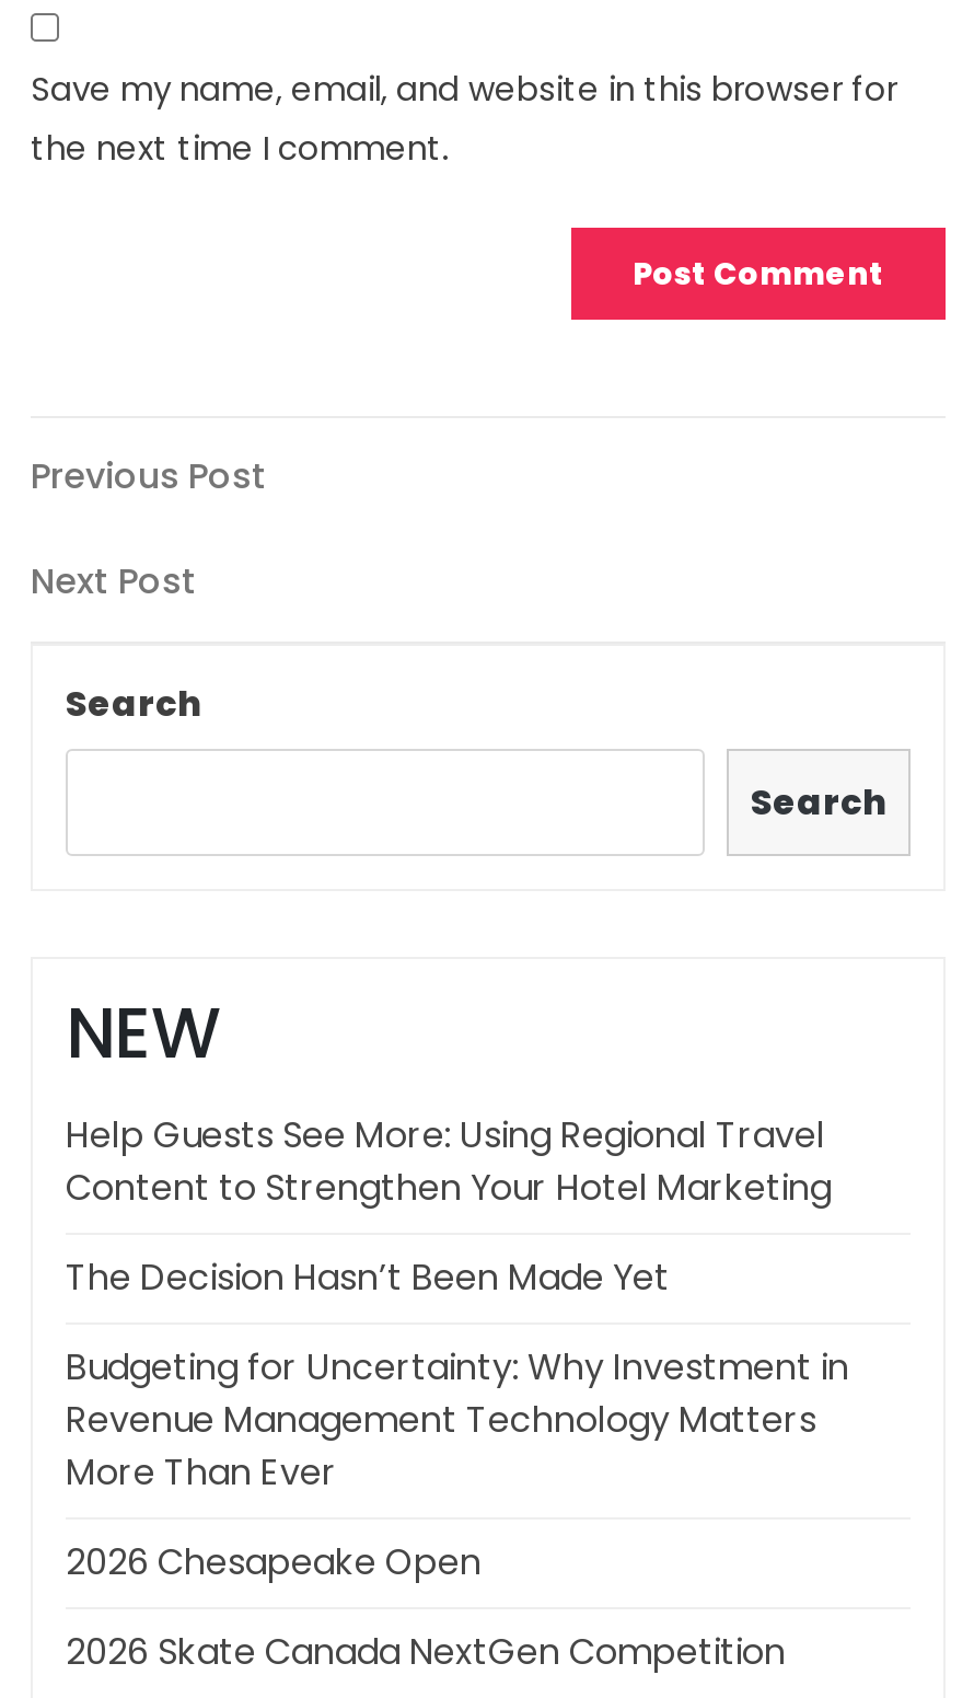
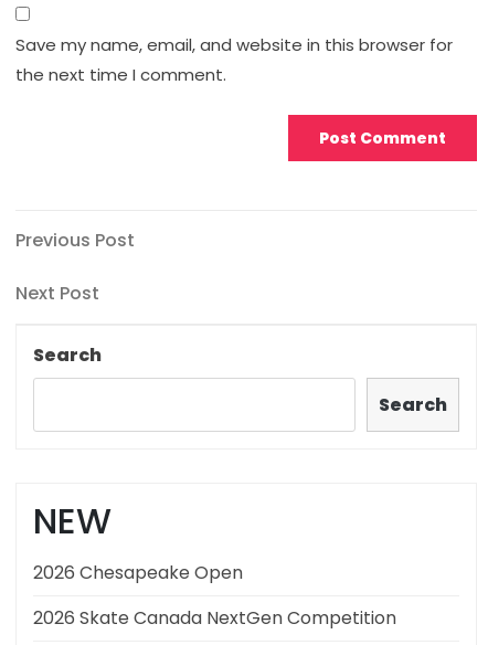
- Help Guests See More: Using Regional Travel
- Content to Strengthen Your Hotel Marketing
- The Decision Hasn’t Been Made Yet
- Budgeting for Uncertainty: Why Investment in
- Revenue Management Technology Matters
- More Than Ever
